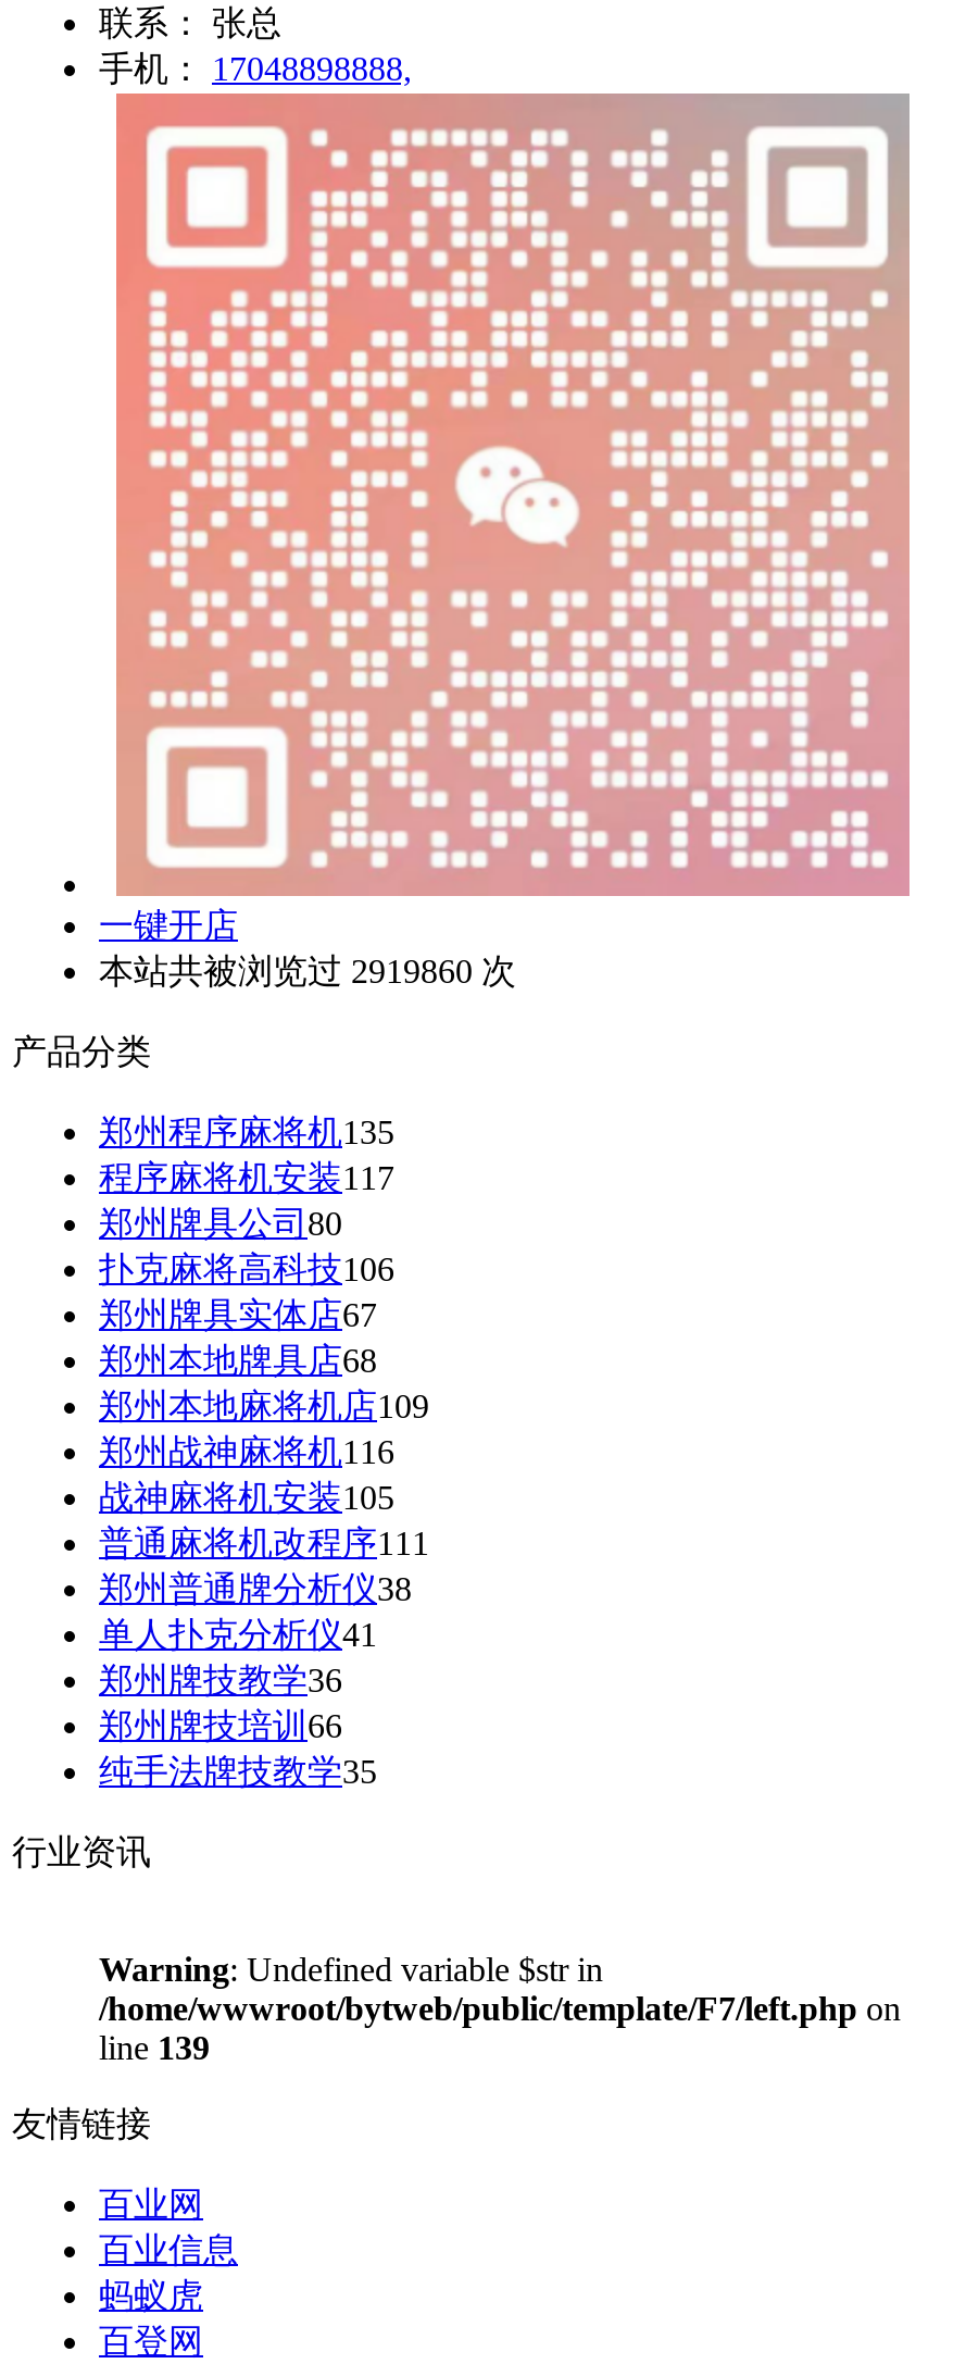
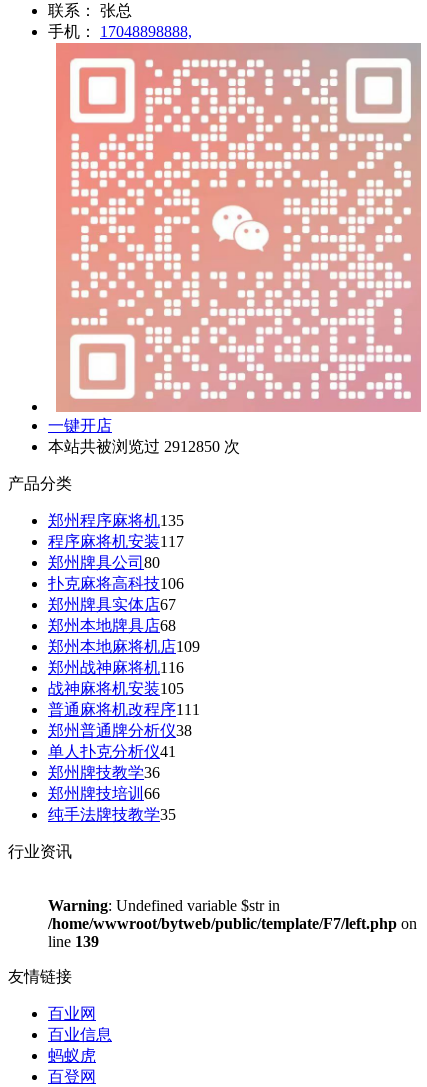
- 本站共被浏览过 2919860 次
+ 本站共被浏览过 2912850 次
